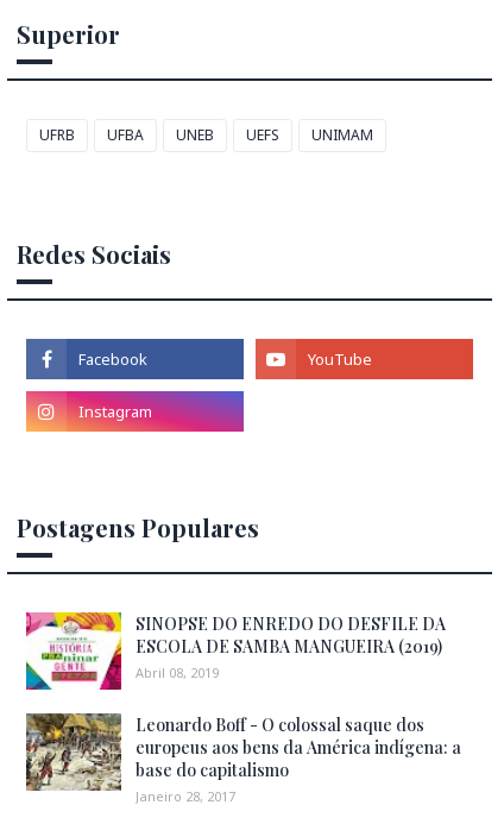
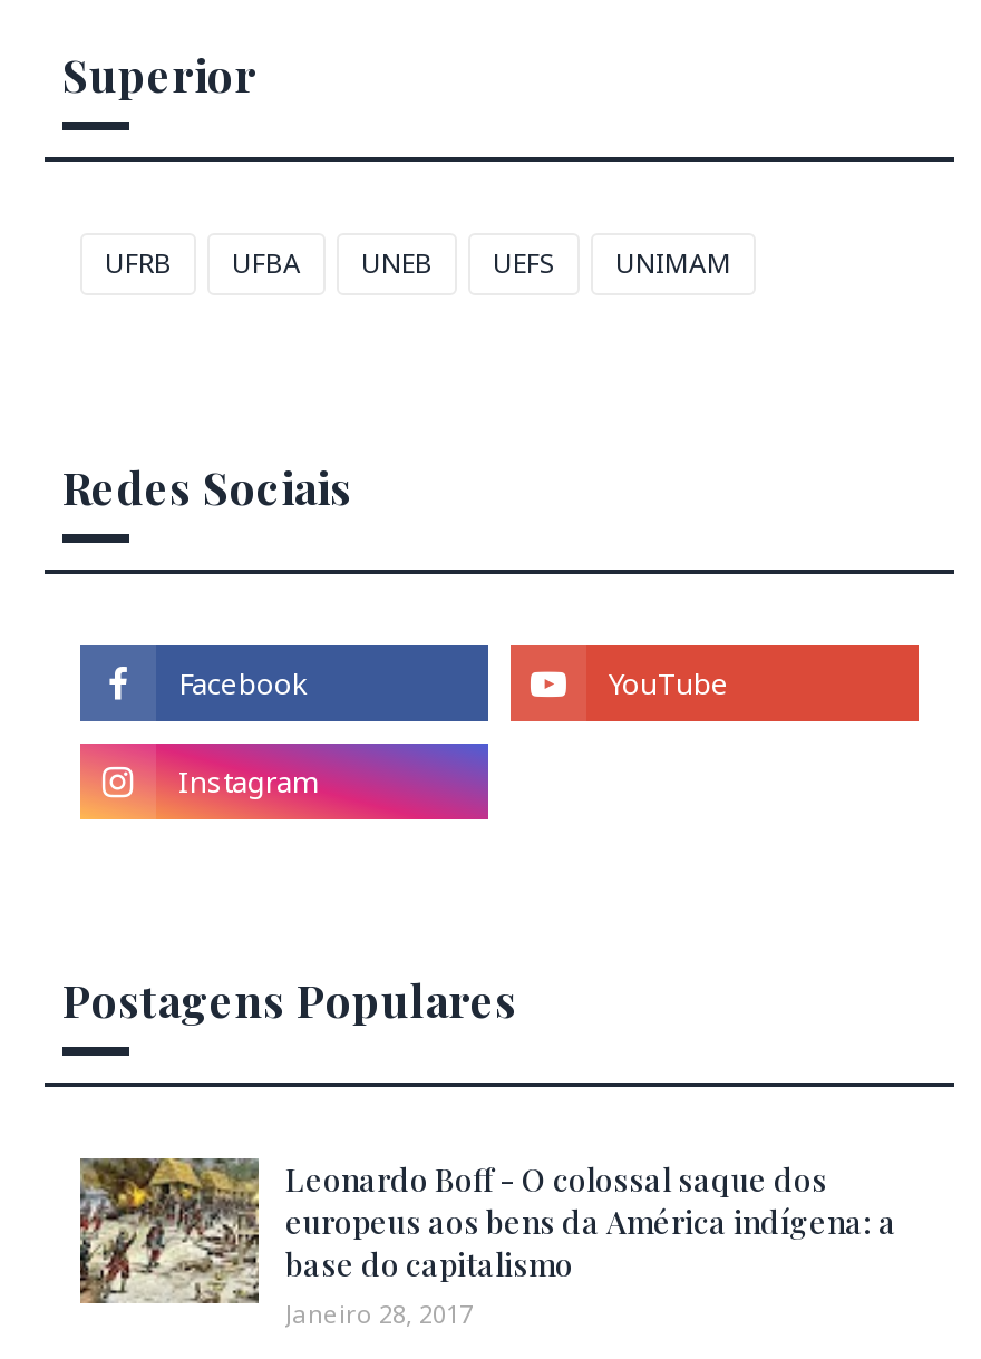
- [image]
- SINOPSE DO ENREDO DO DESFILE DA
- ESCOLA DE SAMBA MANGUEIRA (2019)
- Abril 08, 2019
